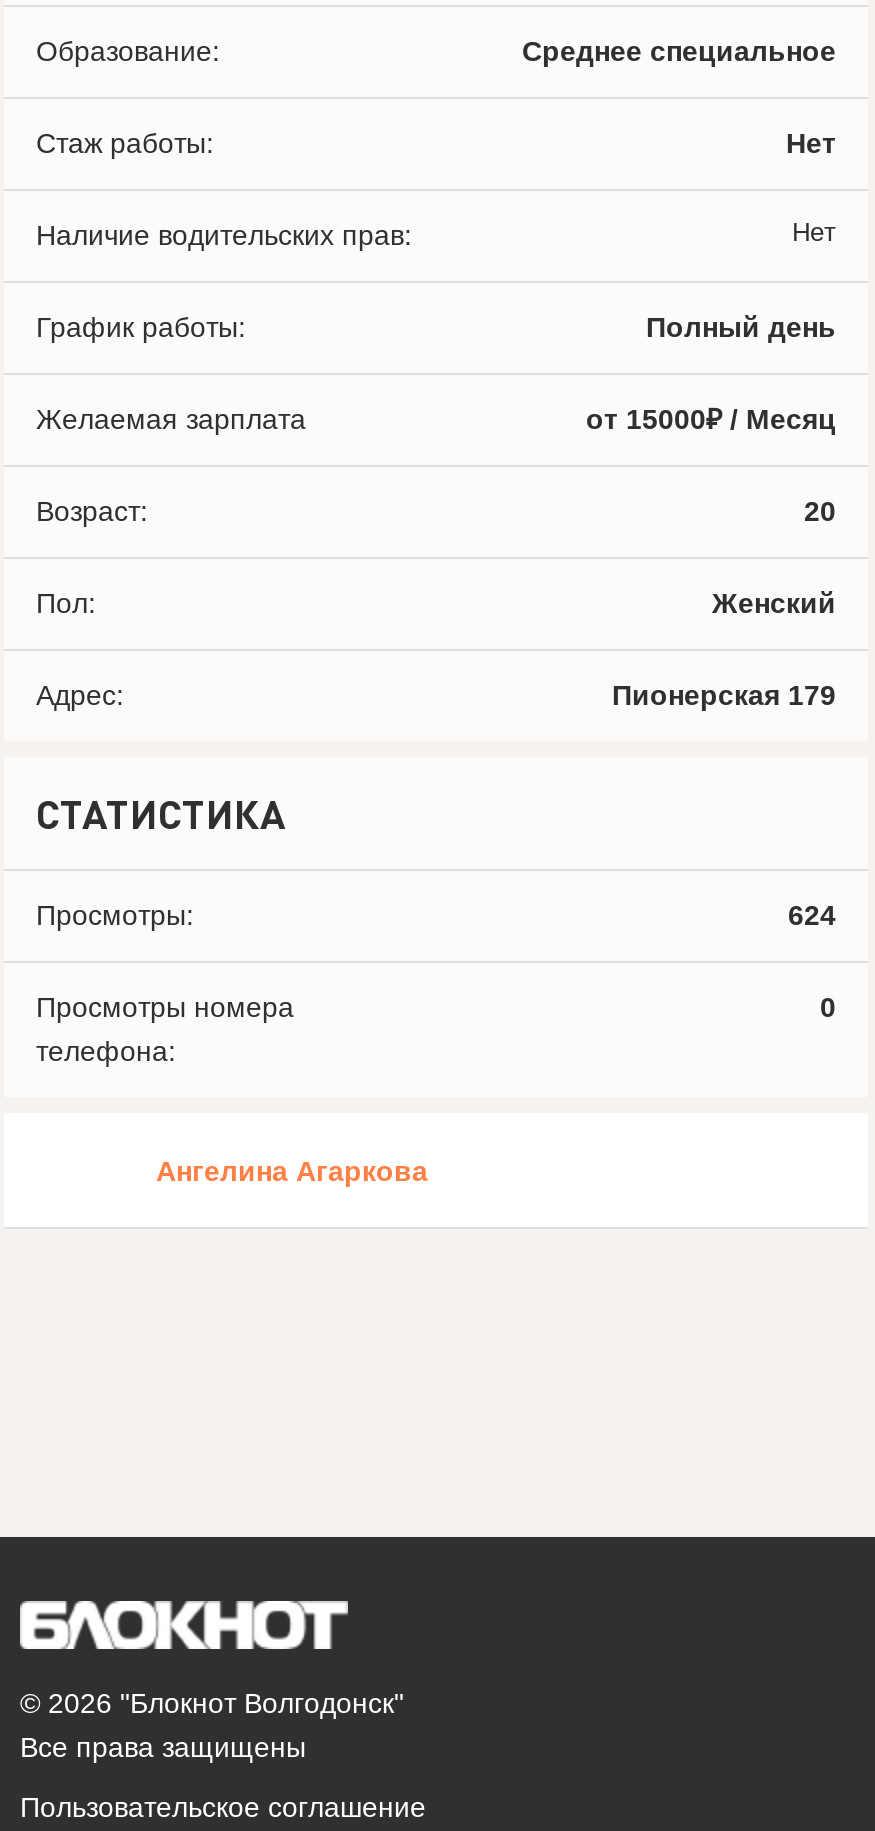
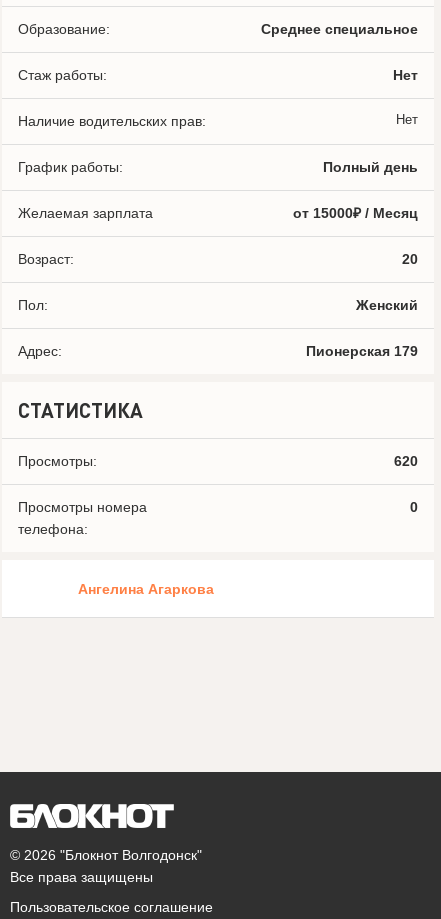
- 624
+ 620
